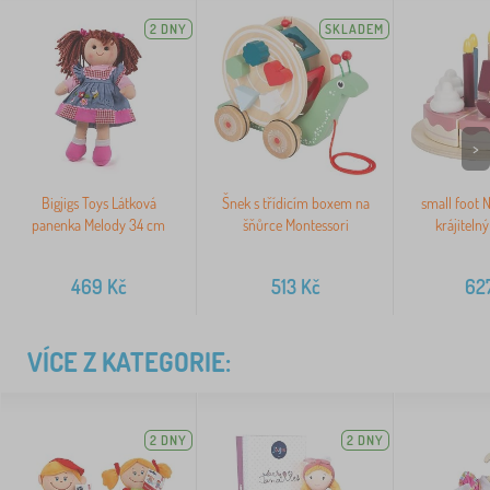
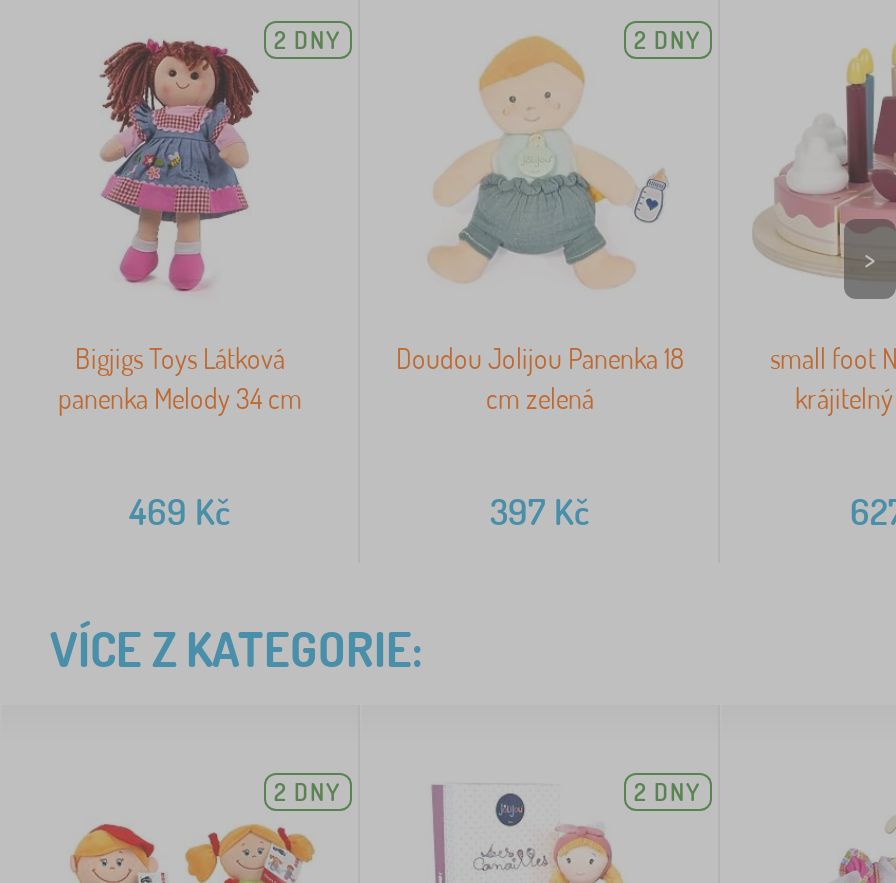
- [image]
- SKLADEM
+ [image]
+ 2 DNY

- Šnek s třídicím boxem na
- šňůrce Montessori
+ Doudou Jolijou Panenka 18
+ cm zelená

- 513 Kč
+ 397 Kč
